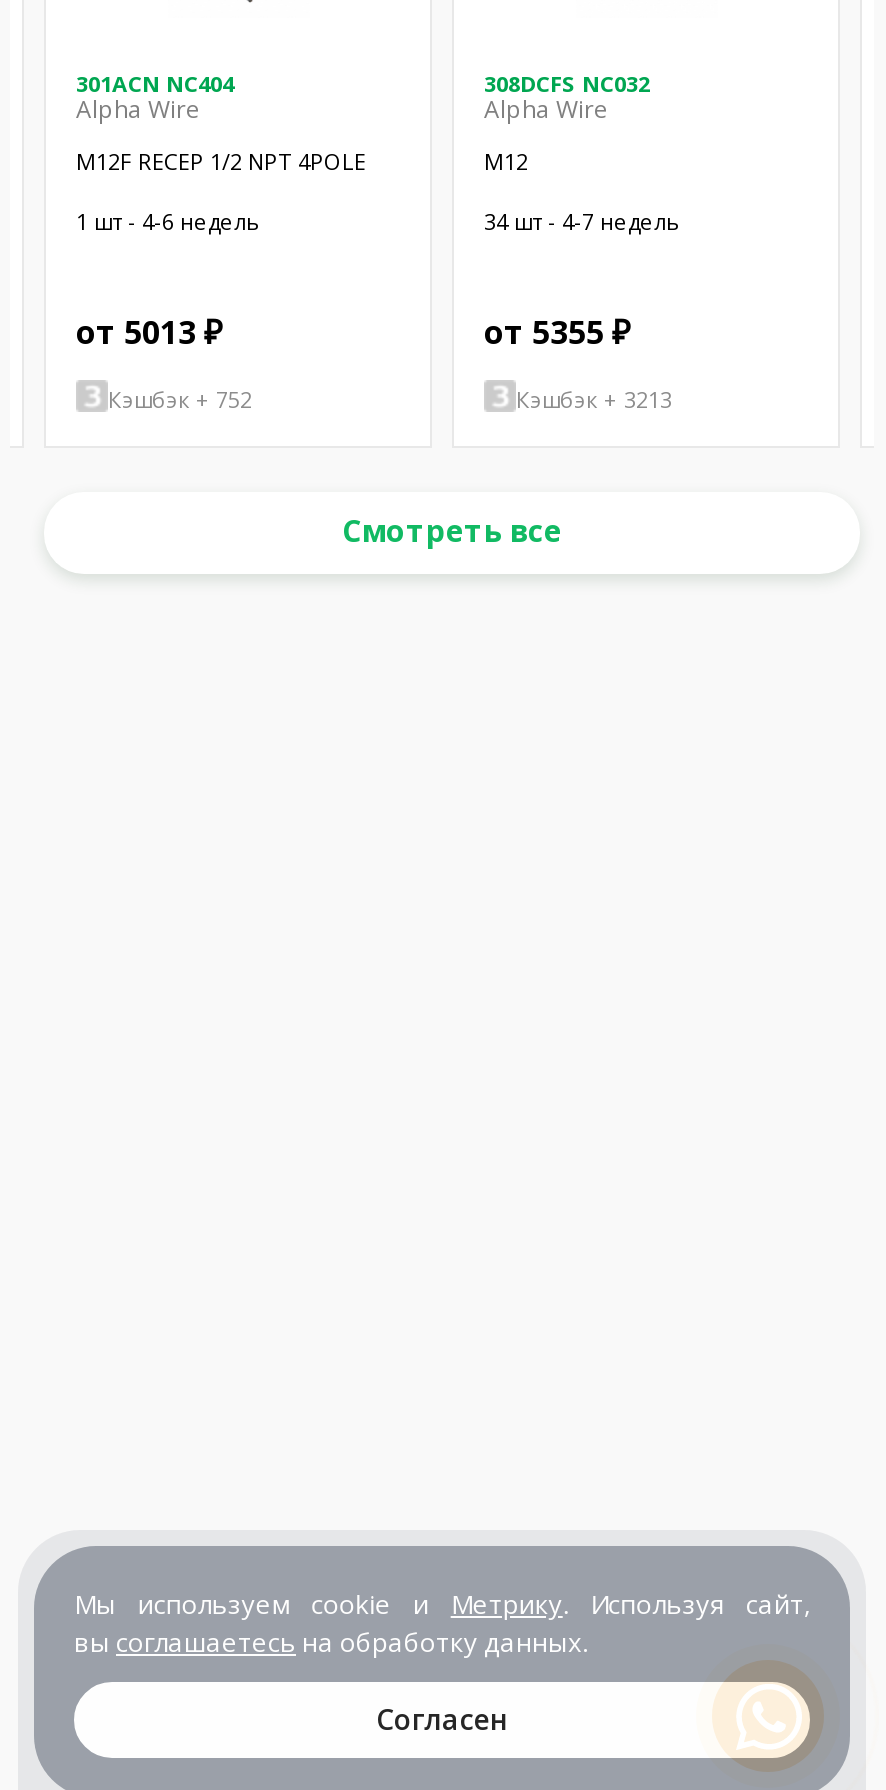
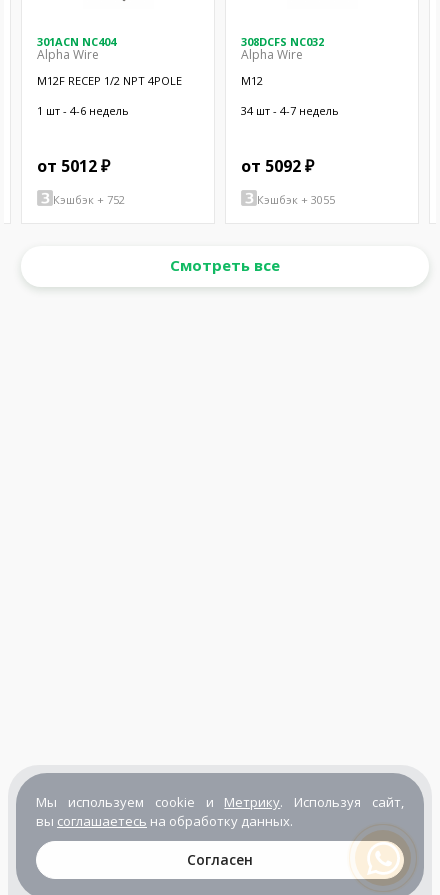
- от 5013 ₽
+ от 5012 ₽

- от 5355 ₽
+ от 5092 ₽

- Кэшбэк + 3213
+ Кэшбэк + 3055
